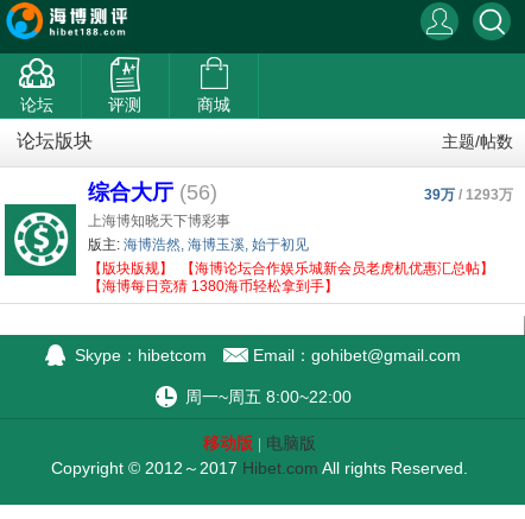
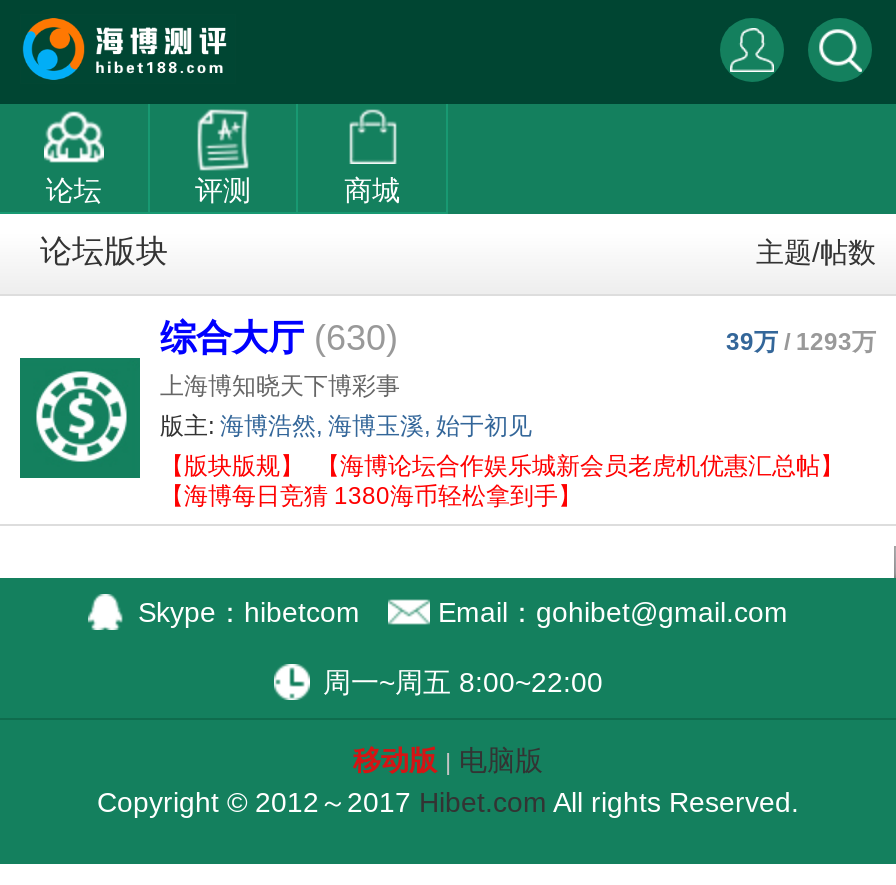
- 综合大厅 (56)
+ 综合大厅 (630)
